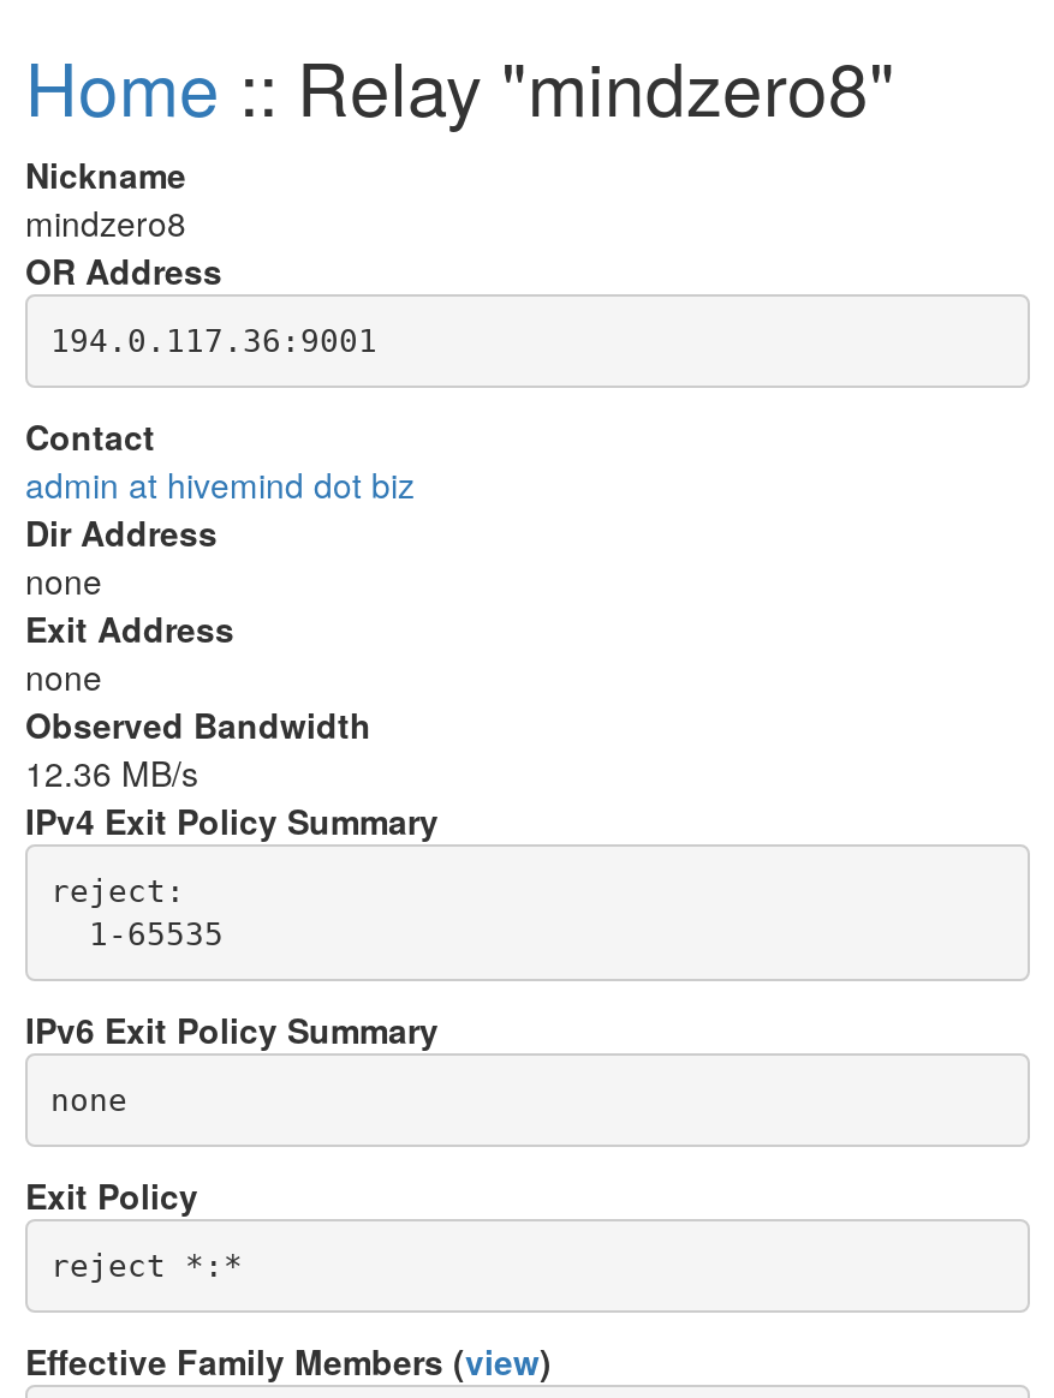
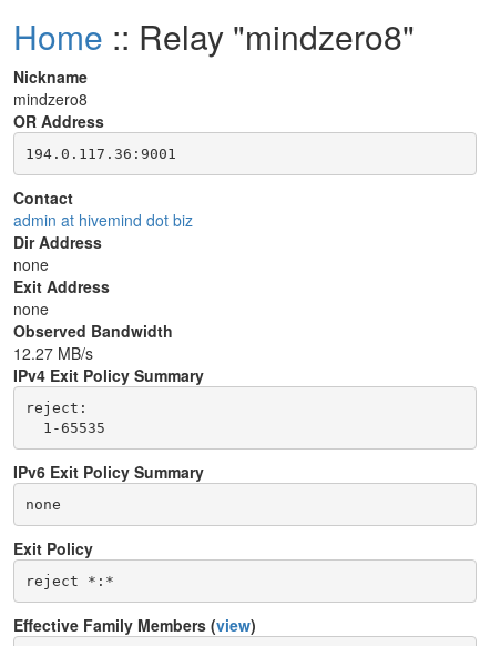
- 12.36 MB/s
+ 12.27 MB/s
